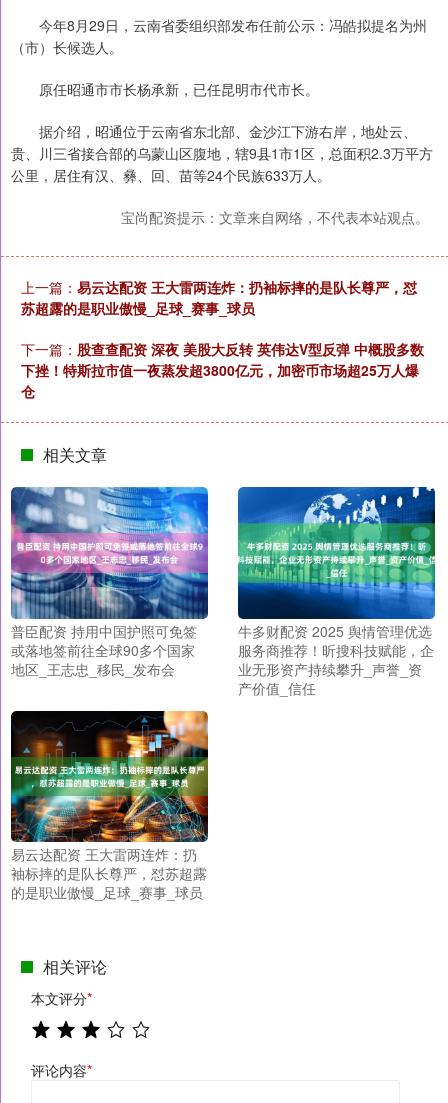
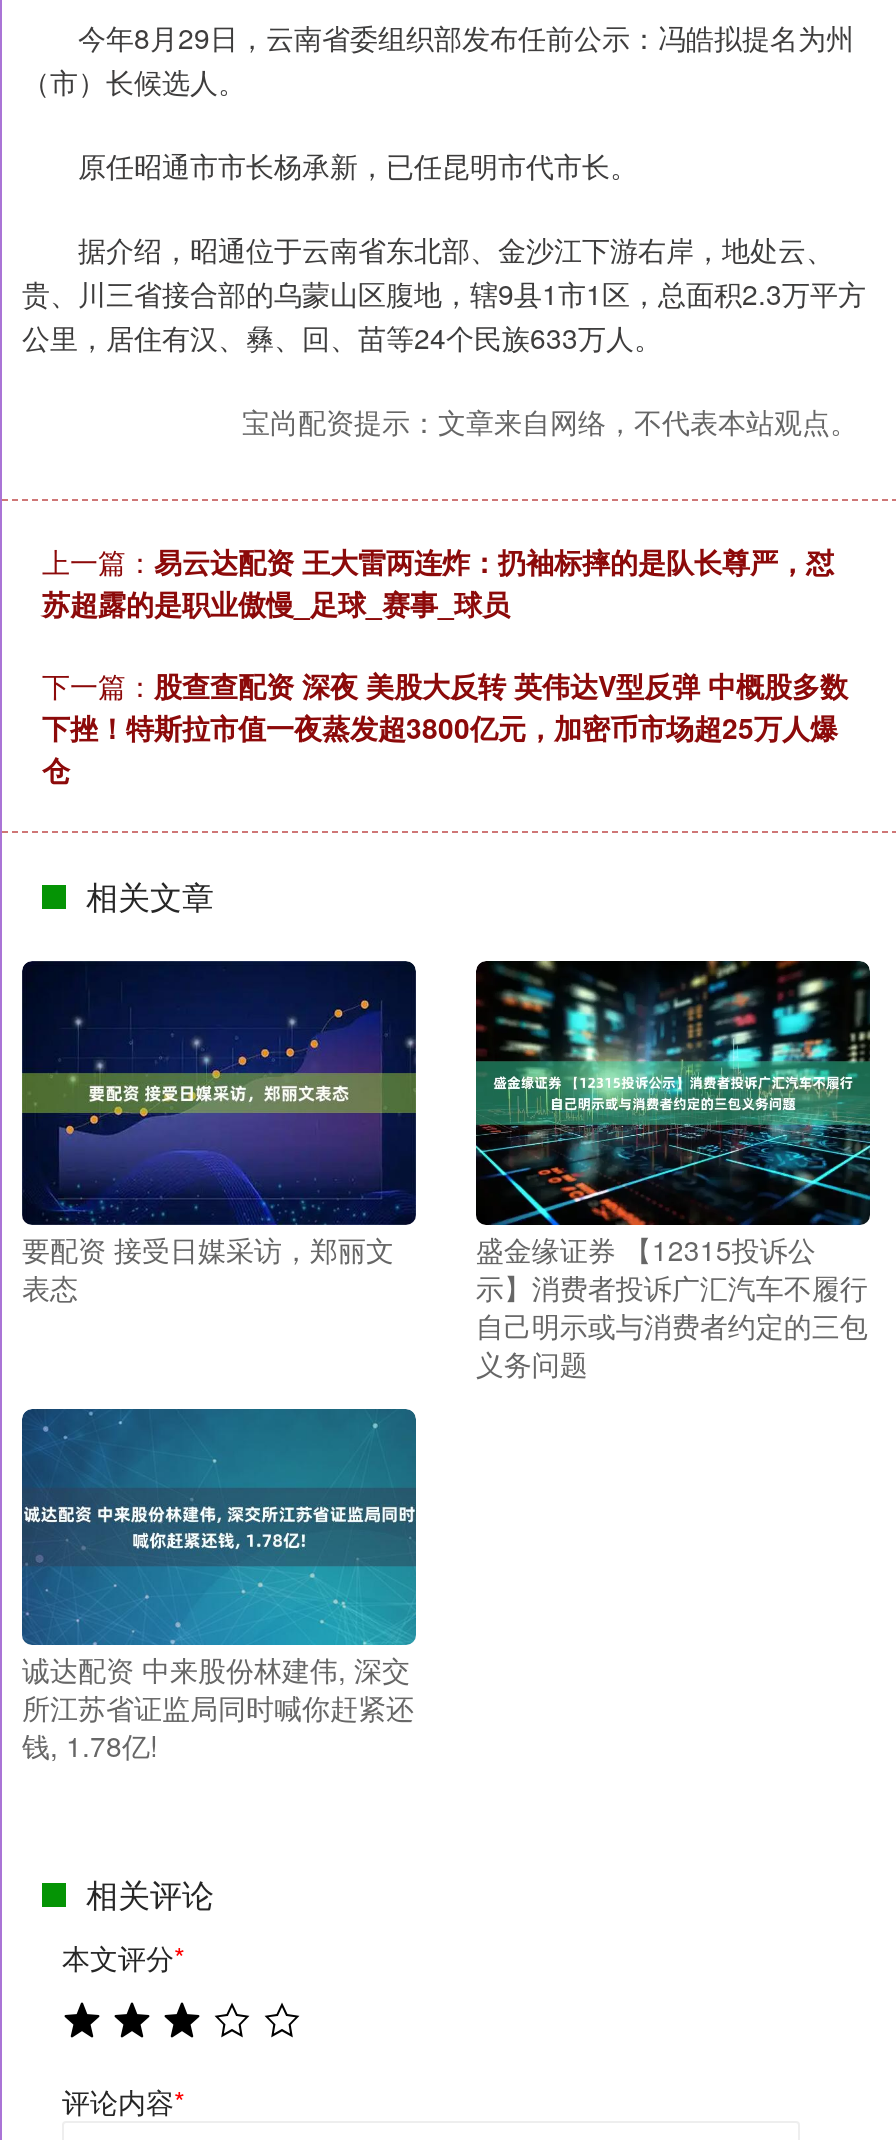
- [image]
- 普臣配资 持用中国护照可免签
- 或落地签前往全球90多个国家
- 地区_王志忠_移民_发布会
+ [image]
+ 要配资 接受日媒采访，郑丽文
+ 表态

- [image]
- 牛多财配资 2025 舆情管理优选
- 服务商推荐！昕搜科技赋能，企
- 业无形资产持续攀升_声誉_资
- 产价值_信任
+ [image]
+ 盛金缘证券 【12315投诉公
+ 示】消费者投诉广汇汽车不履行
+ 自己明示或与消费者约定的三包
+ 义务问题

- [image]
- 易云达配资 王大雷两连炸：扔
- 袖标摔的是队长尊严，怼苏超露
- 的是职业傲慢_足球_赛事_球员
+ [image]
+ 诚达配资 中来股份林建伟, 深交
+ 所江苏省证监局同时喊你赶紧还
+ 钱, 1.78亿!
